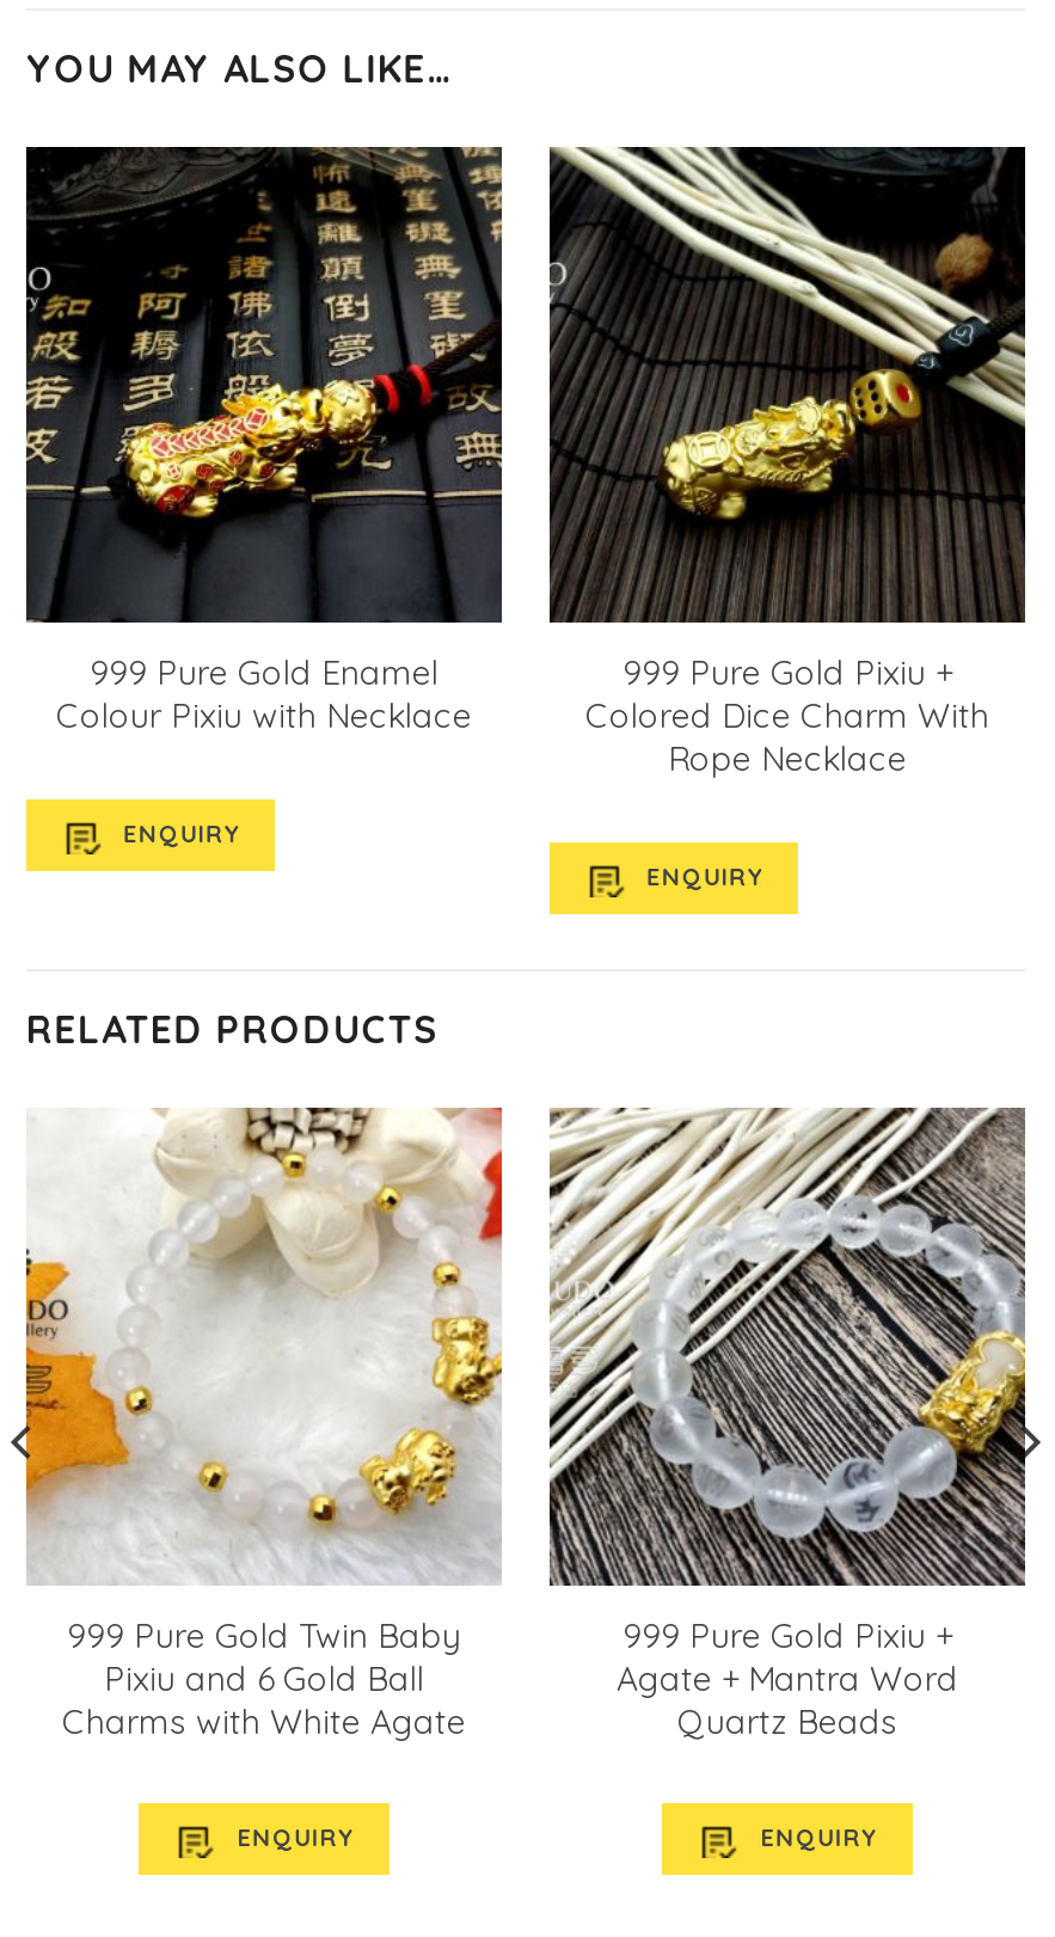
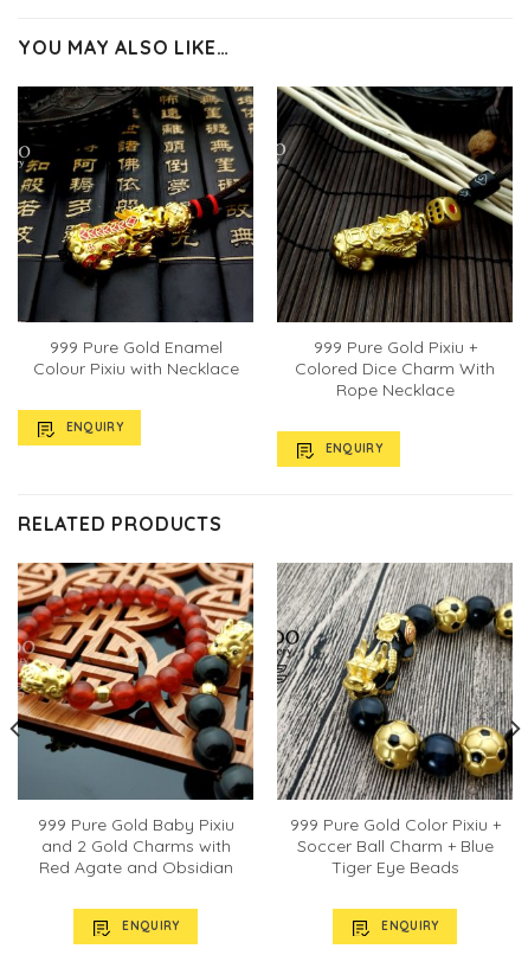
- [image]
- 999 Pure Gold Twin Baby
- Pixiu and 6 Gold Ball
- Charms with White Agate
+ [image]
+ 999 Pure Gold Baby Pixiu
+ and 2 Gold Charms with
+ Red Agate and Obsidian

- [image]
- 999 Pure Gold Pixiu +
- Agate + Mantra Word
- Quartz Beads
+ [image]
+ 999 Pure Gold Color Pixiu +
+ Soccer Ball Charm + Blue
+ Tiger Eye Beads
